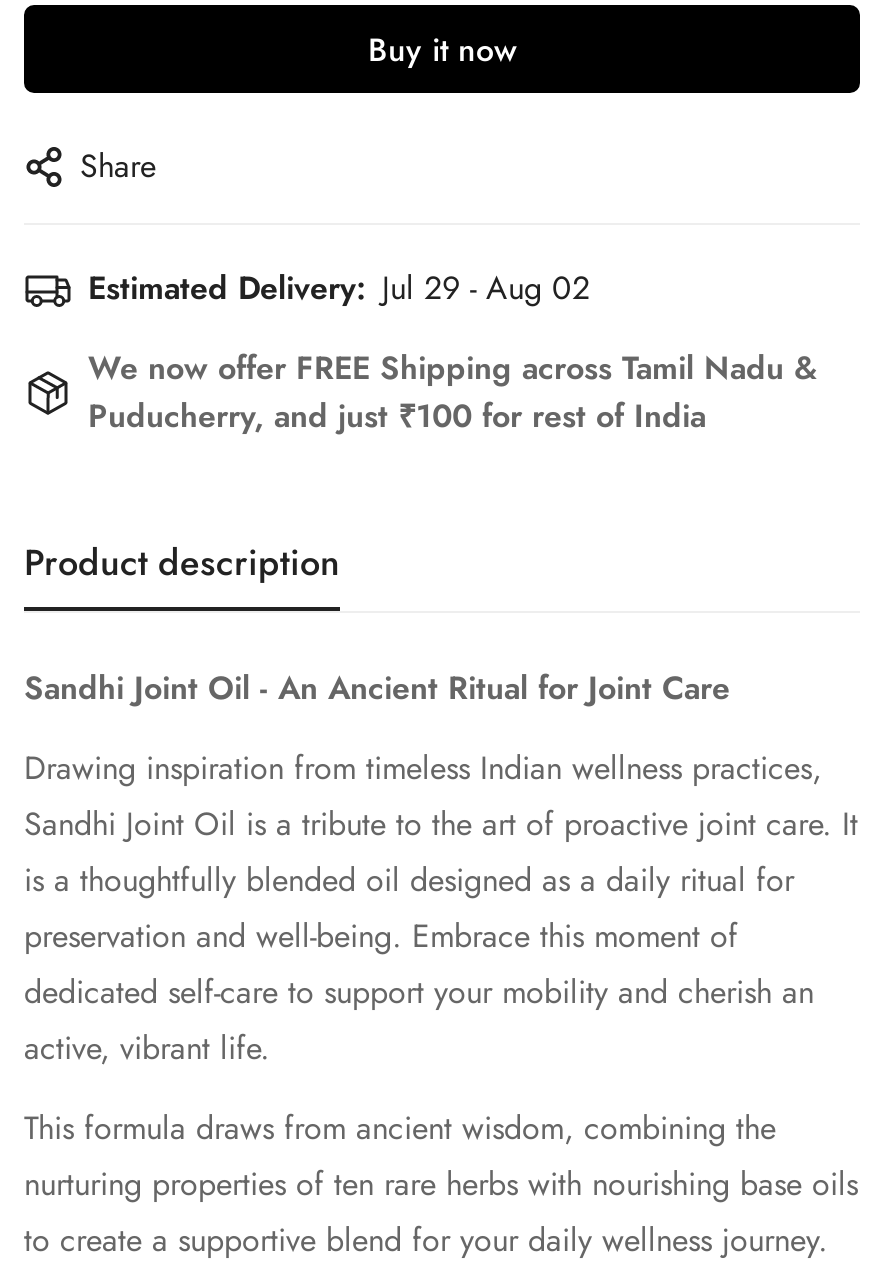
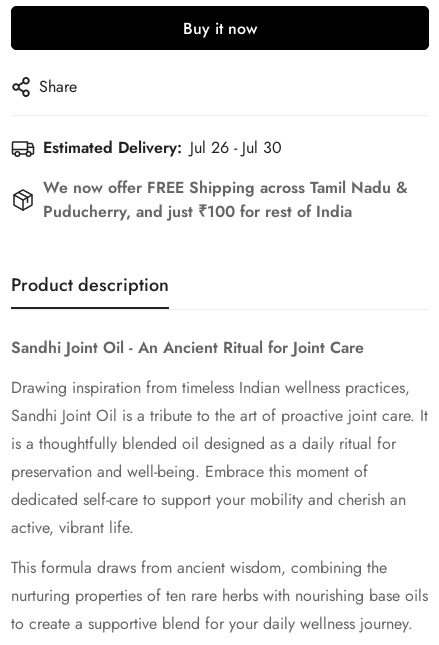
- Estimated Delivery: Jul 29 - Aug 02
+ Estimated Delivery: Jul 26 - Jul 30
